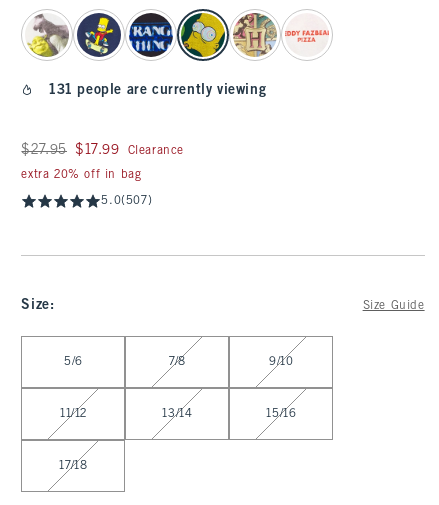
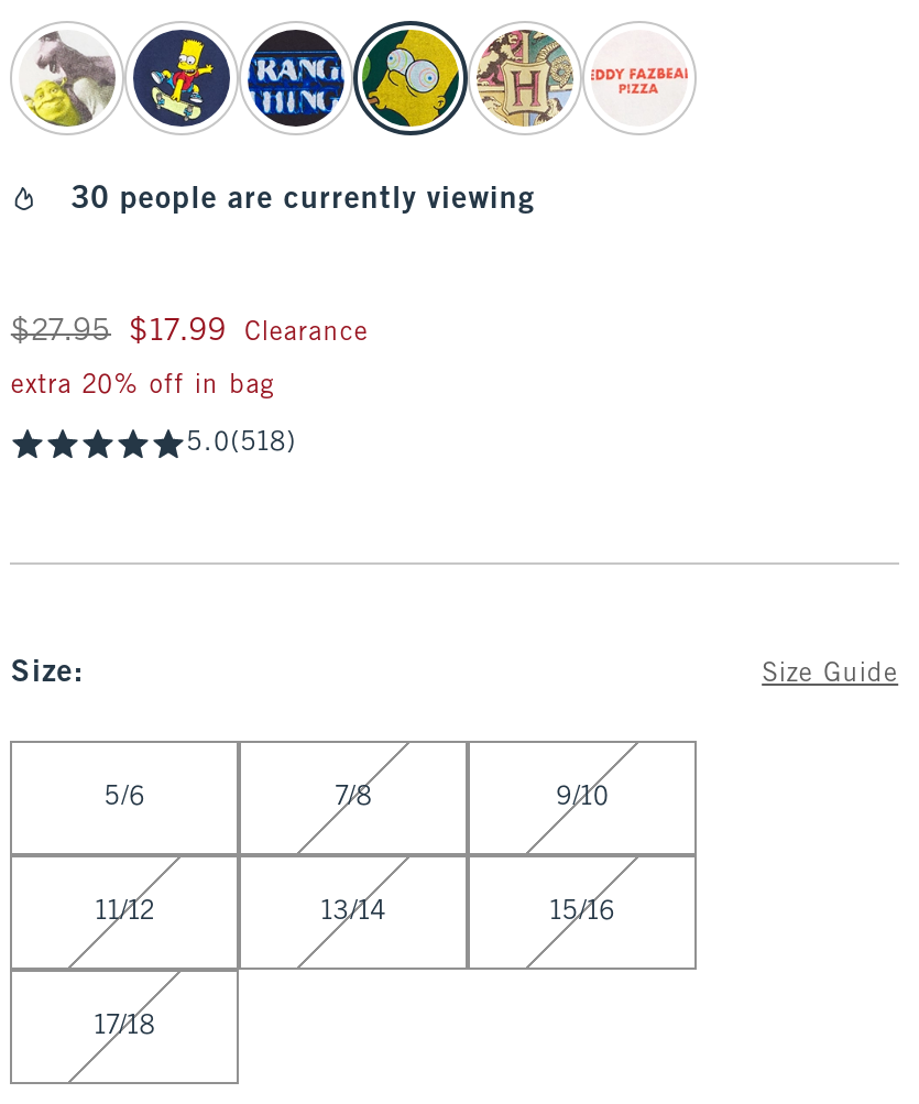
- 131 people are currently viewing
+ 30 people are currently viewing

- 5.0(507)
+ 5.0(518)
